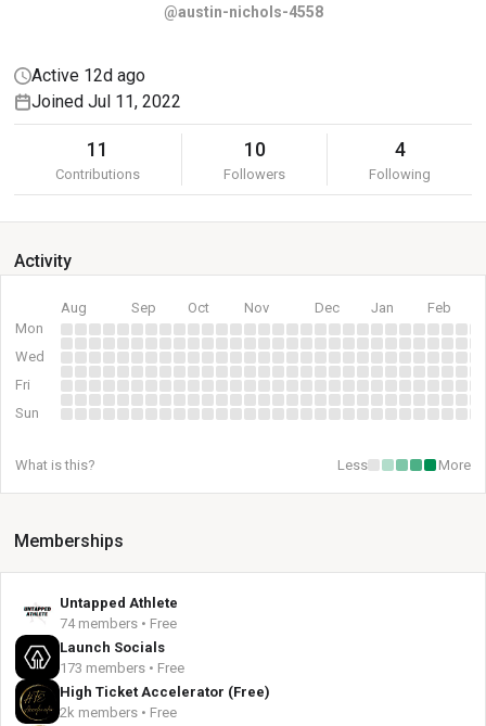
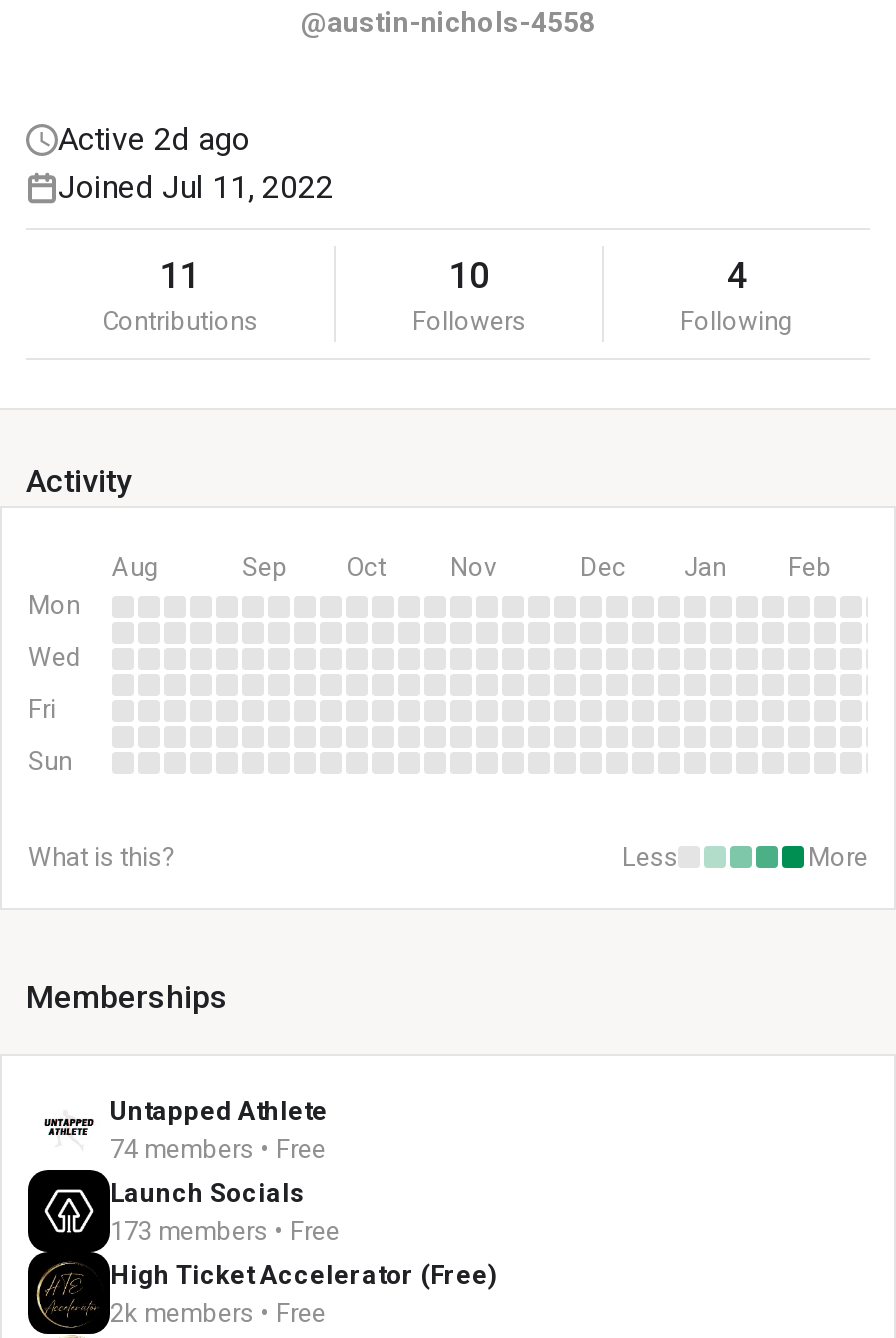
- Active 12d ago
+ Active 2d ago
